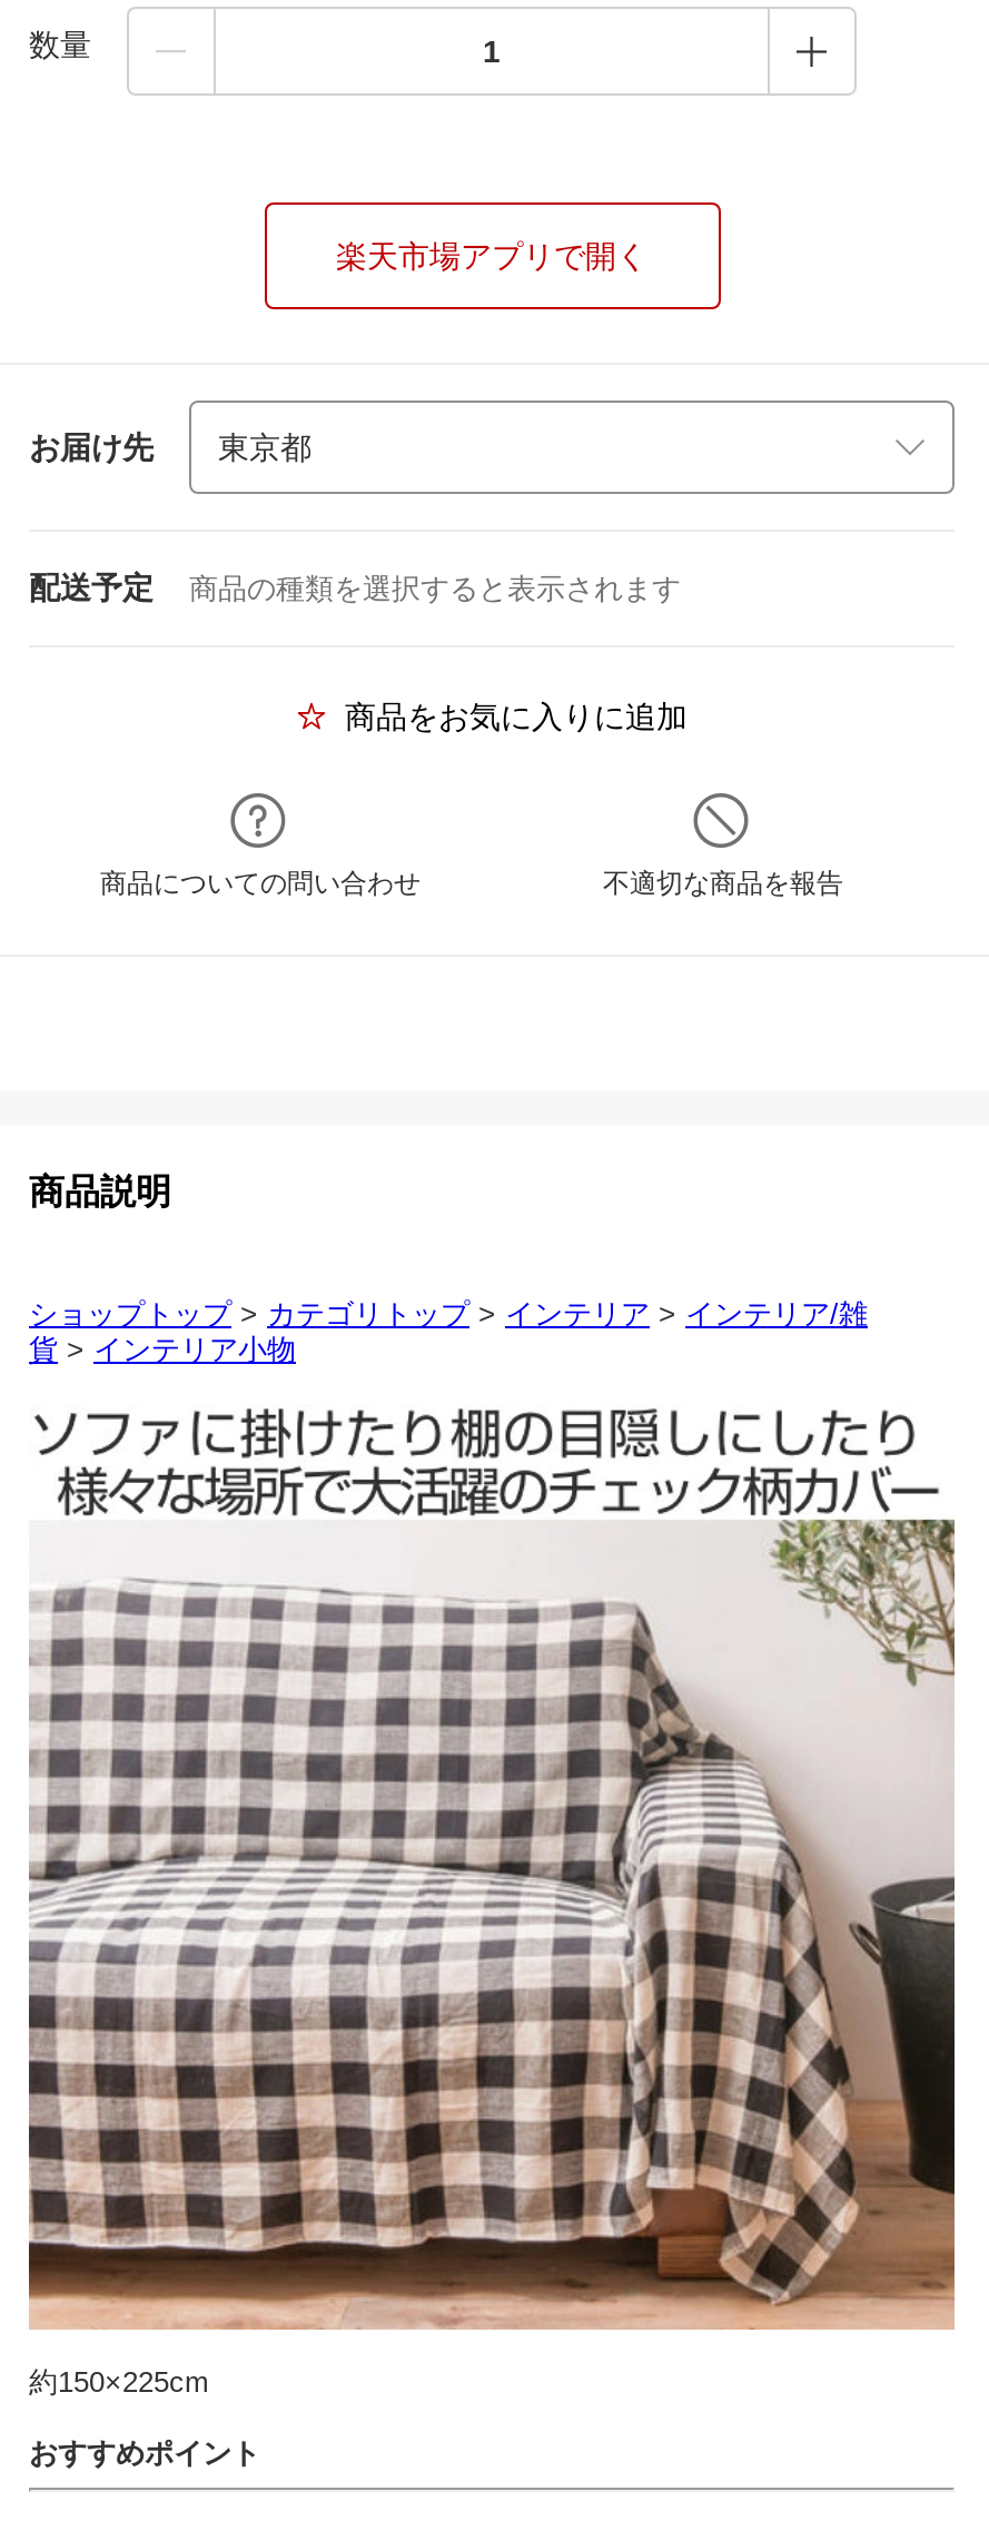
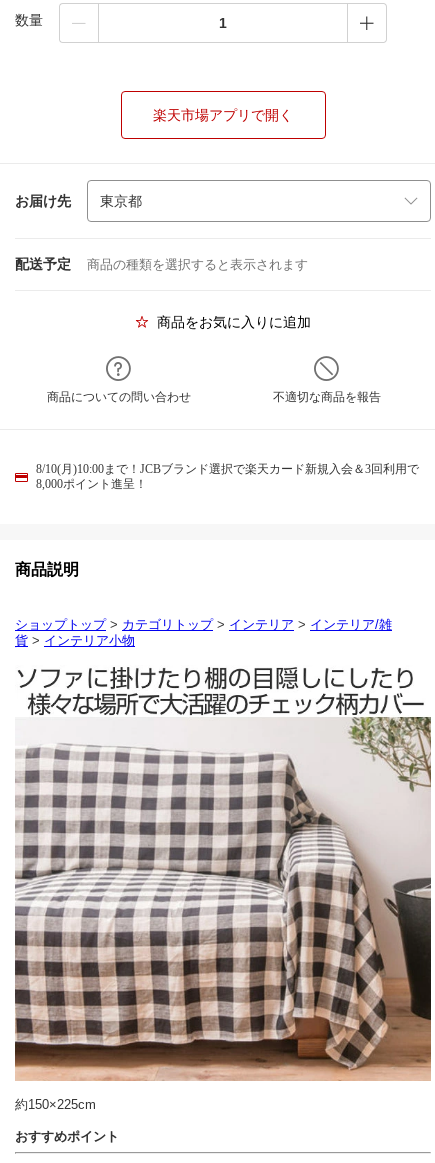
+ 8/10(月)10:00まで！JCBブランド選択で楽天カード新規入会＆3回利用で
+ 8,000ポイント進呈！
